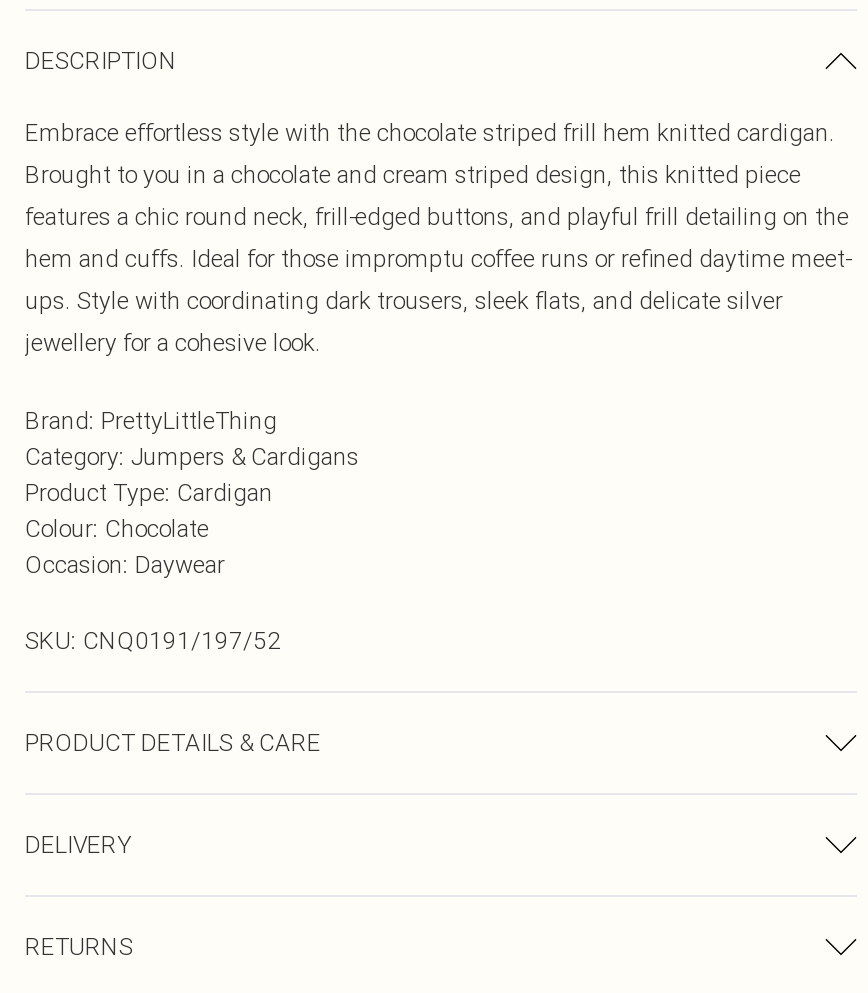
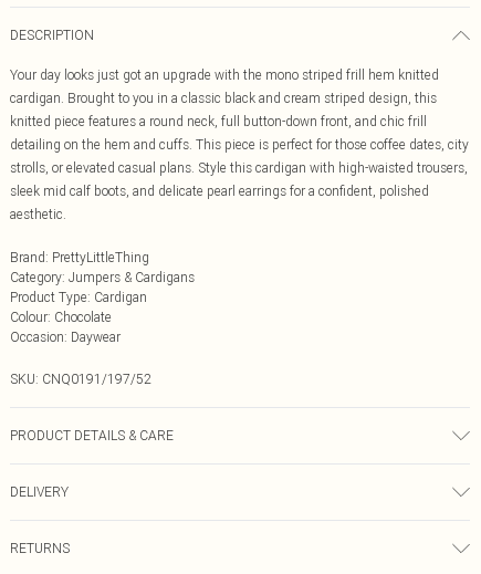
- Embrace effortless style with the chocolate striped frill hem knitted cardigan.
- Brought to you in a chocolate and cream striped design, this knitted piece
- features a chic round neck, frill-edged buttons, and playful frill detailing on the
- hem and cuffs. Ideal for those impromptu coffee runs or refined daytime meet-
- ups. Style with coordinating dark trousers, sleek flats, and delicate silver
- jewellery for a cohesive look.
+ Your day looks just got an upgrade with the mono striped frill hem knitted
+ cardigan. Brought to you in a classic black and cream striped design, this
+ knitted piece features a round neck, full button-down front, and chic frill
+ detailing on the hem and cuffs. This piece is perfect for those coffee dates, city
+ strolls, or elevated casual plans. Style this cardigan with high-waisted trousers,
+ sleek mid calf boots, and delicate pearl earrings for a confident, polished
+ aesthetic.
